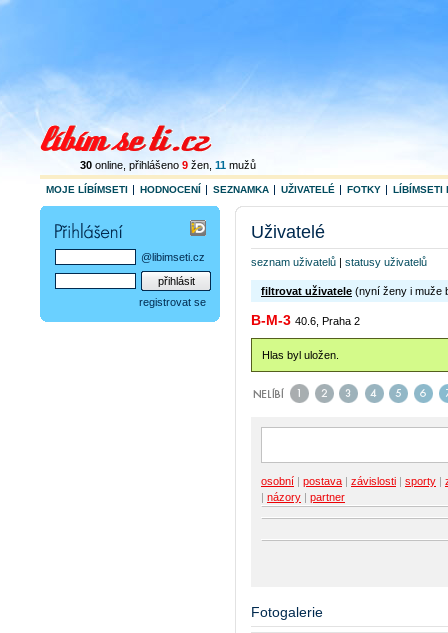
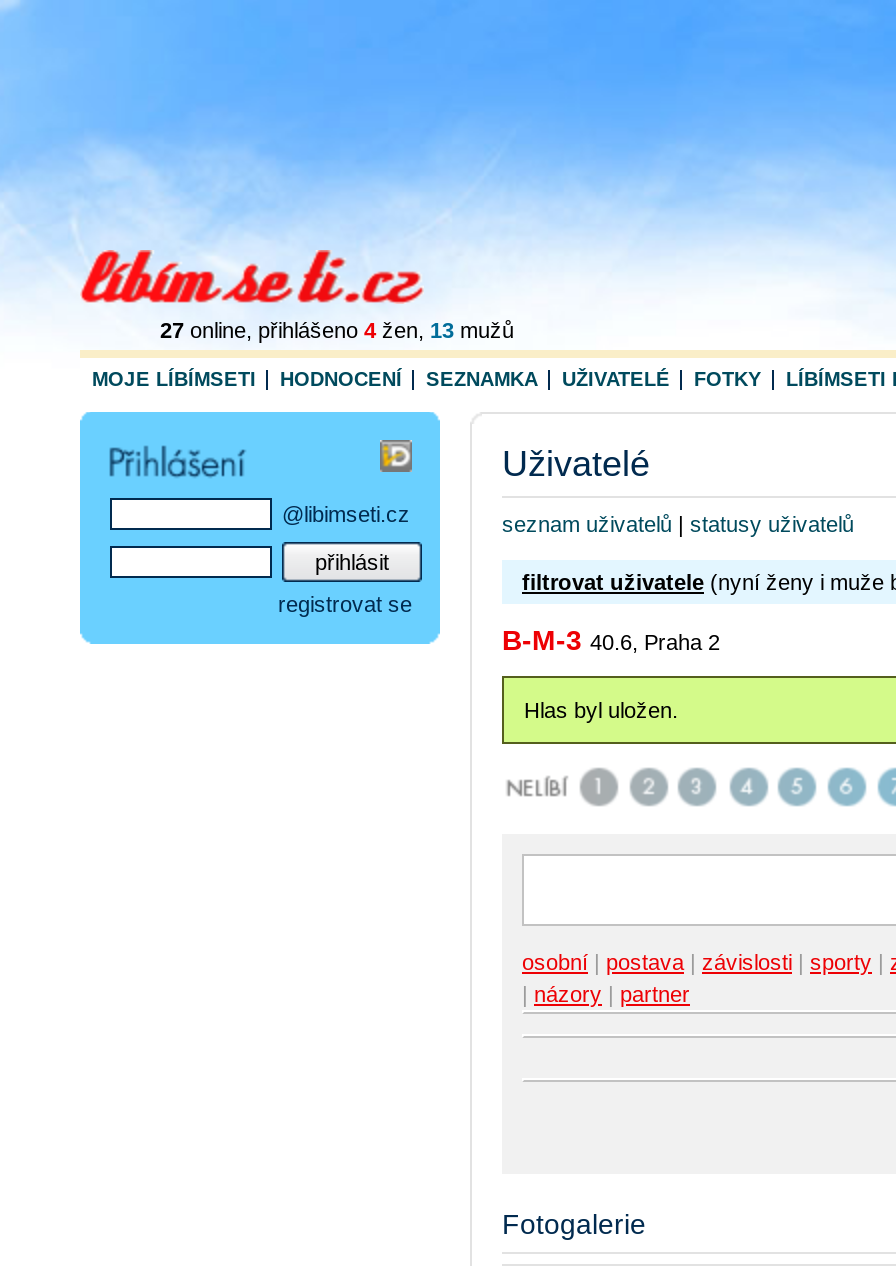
- 30 online, přihlášeno 9 žen, 11 mužů
+ 27 online, přihlášeno 4 žen, 13 mužů
